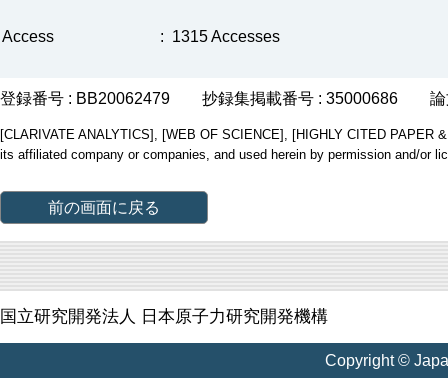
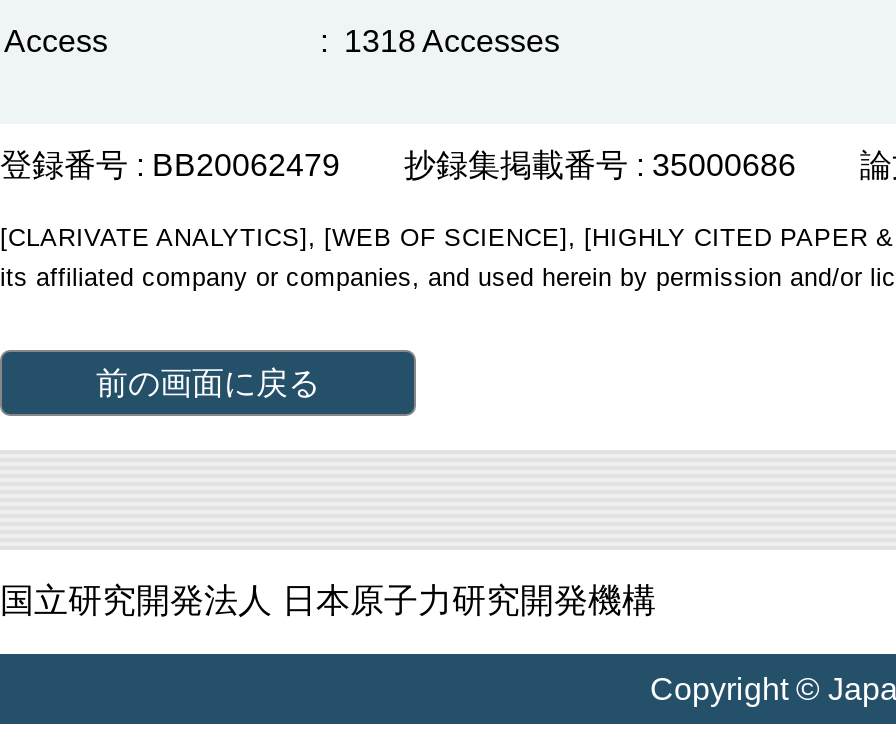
- : 1315 Accesses
+ : 1318 Accesses
